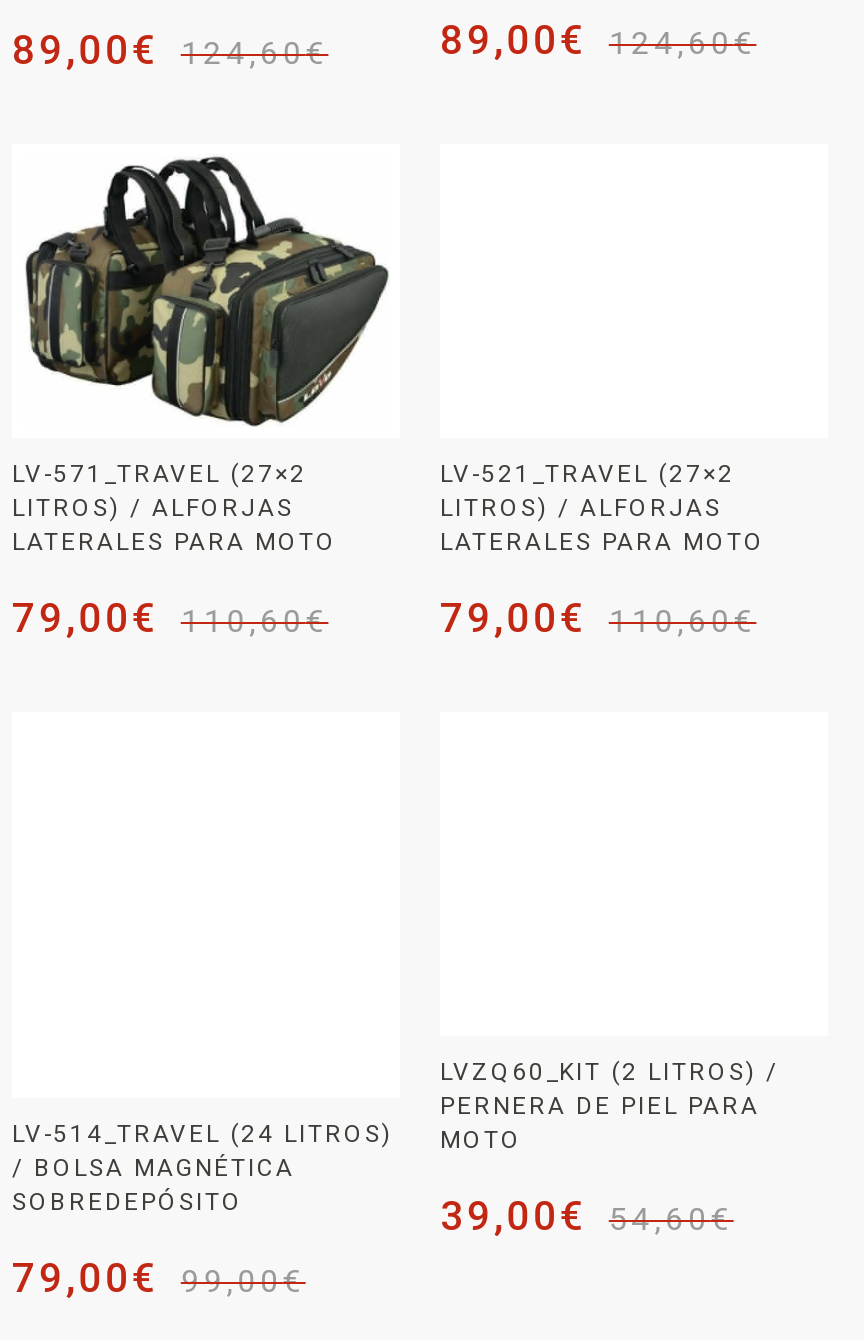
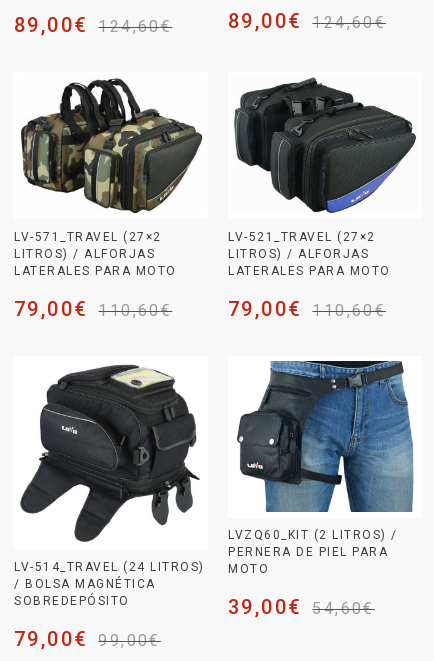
+ [image]

+ [image]

+ [image]
